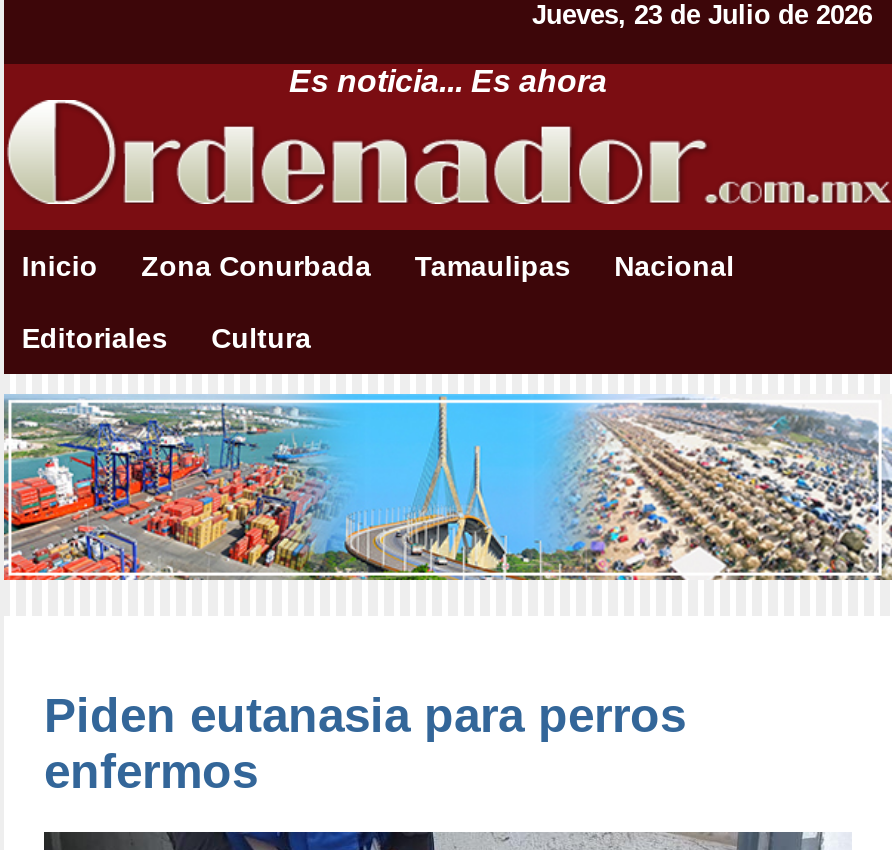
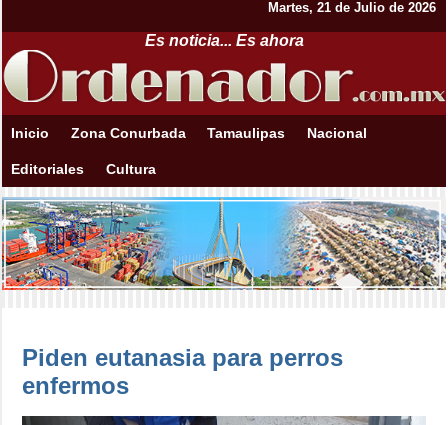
- Jueves, 23 de Julio de 2026
+ Martes, 21 de Julio de 2026
